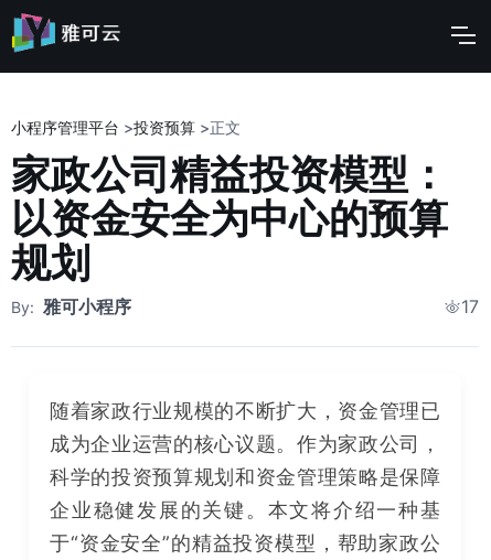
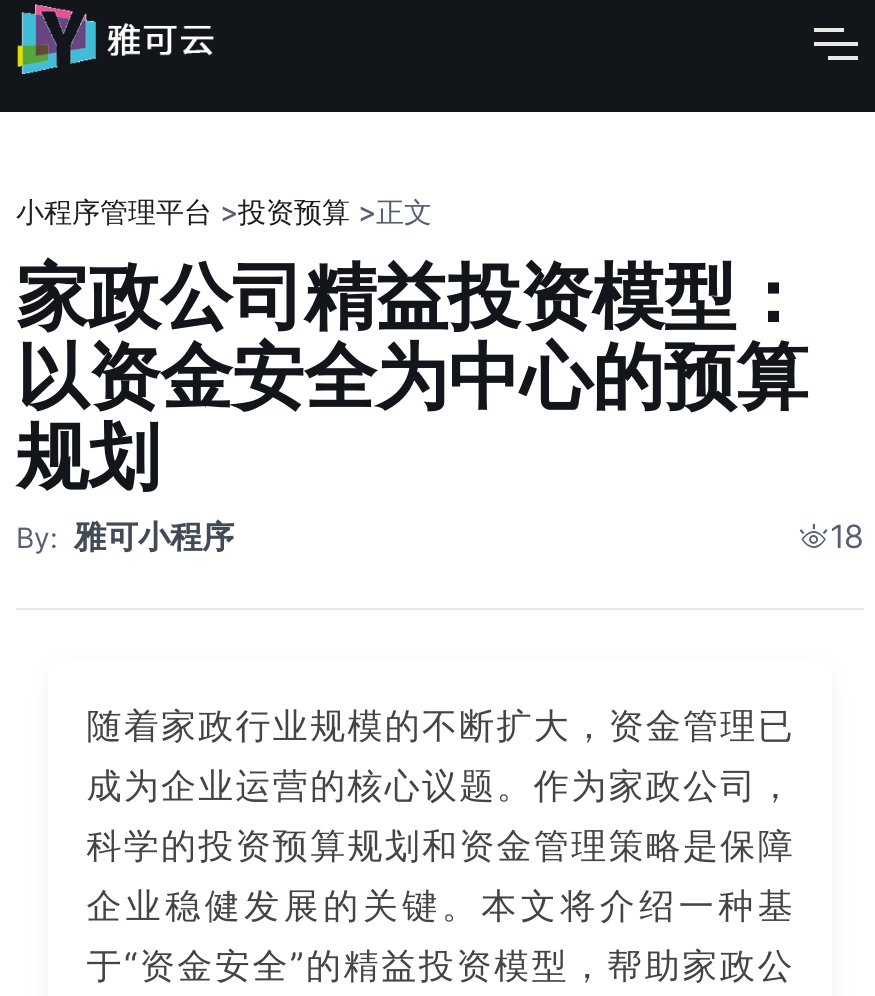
- 17
+ 18
